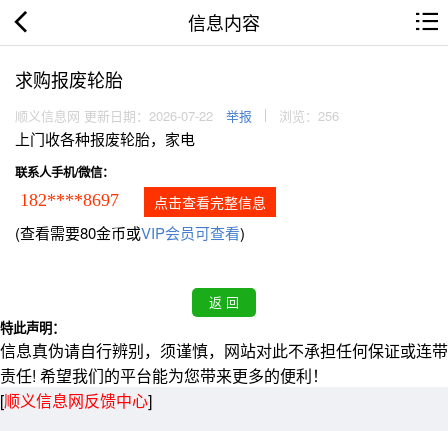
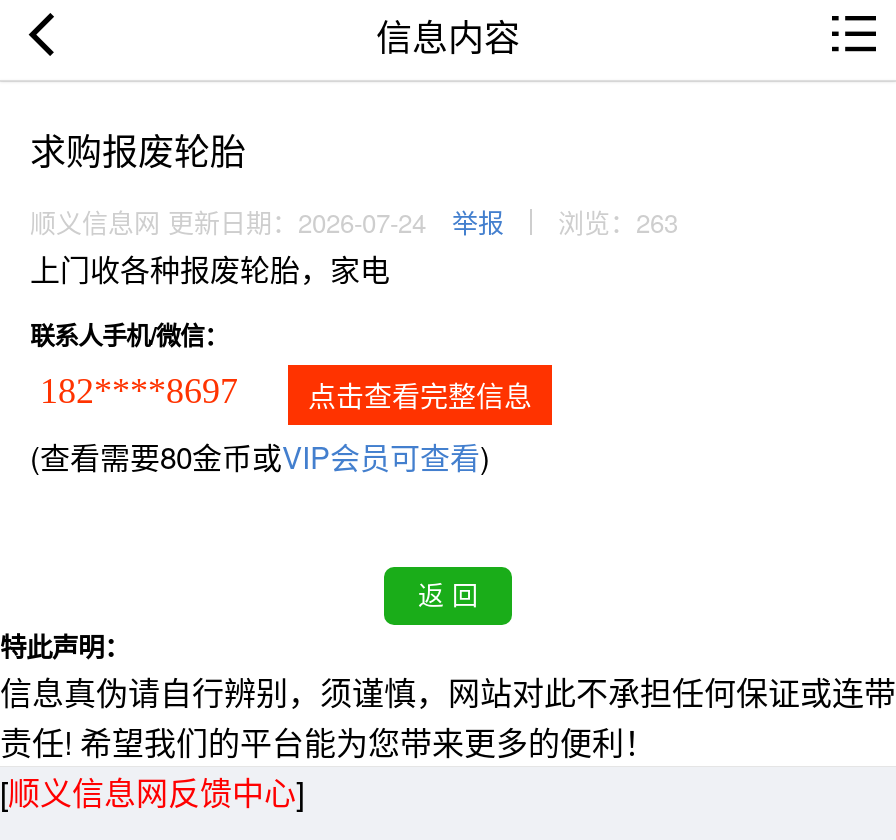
- 顺义信息网 更新日期：2026-07-22
+ 顺义信息网 更新日期：2026-07-24

- 浏览：256
+ 浏览：263
